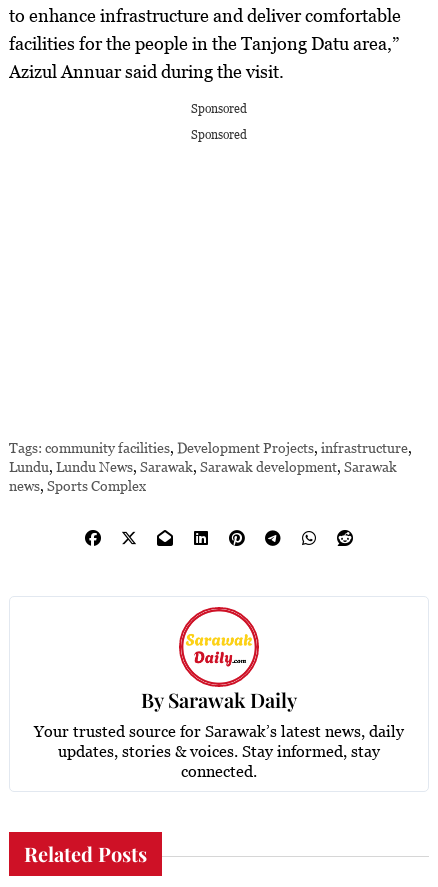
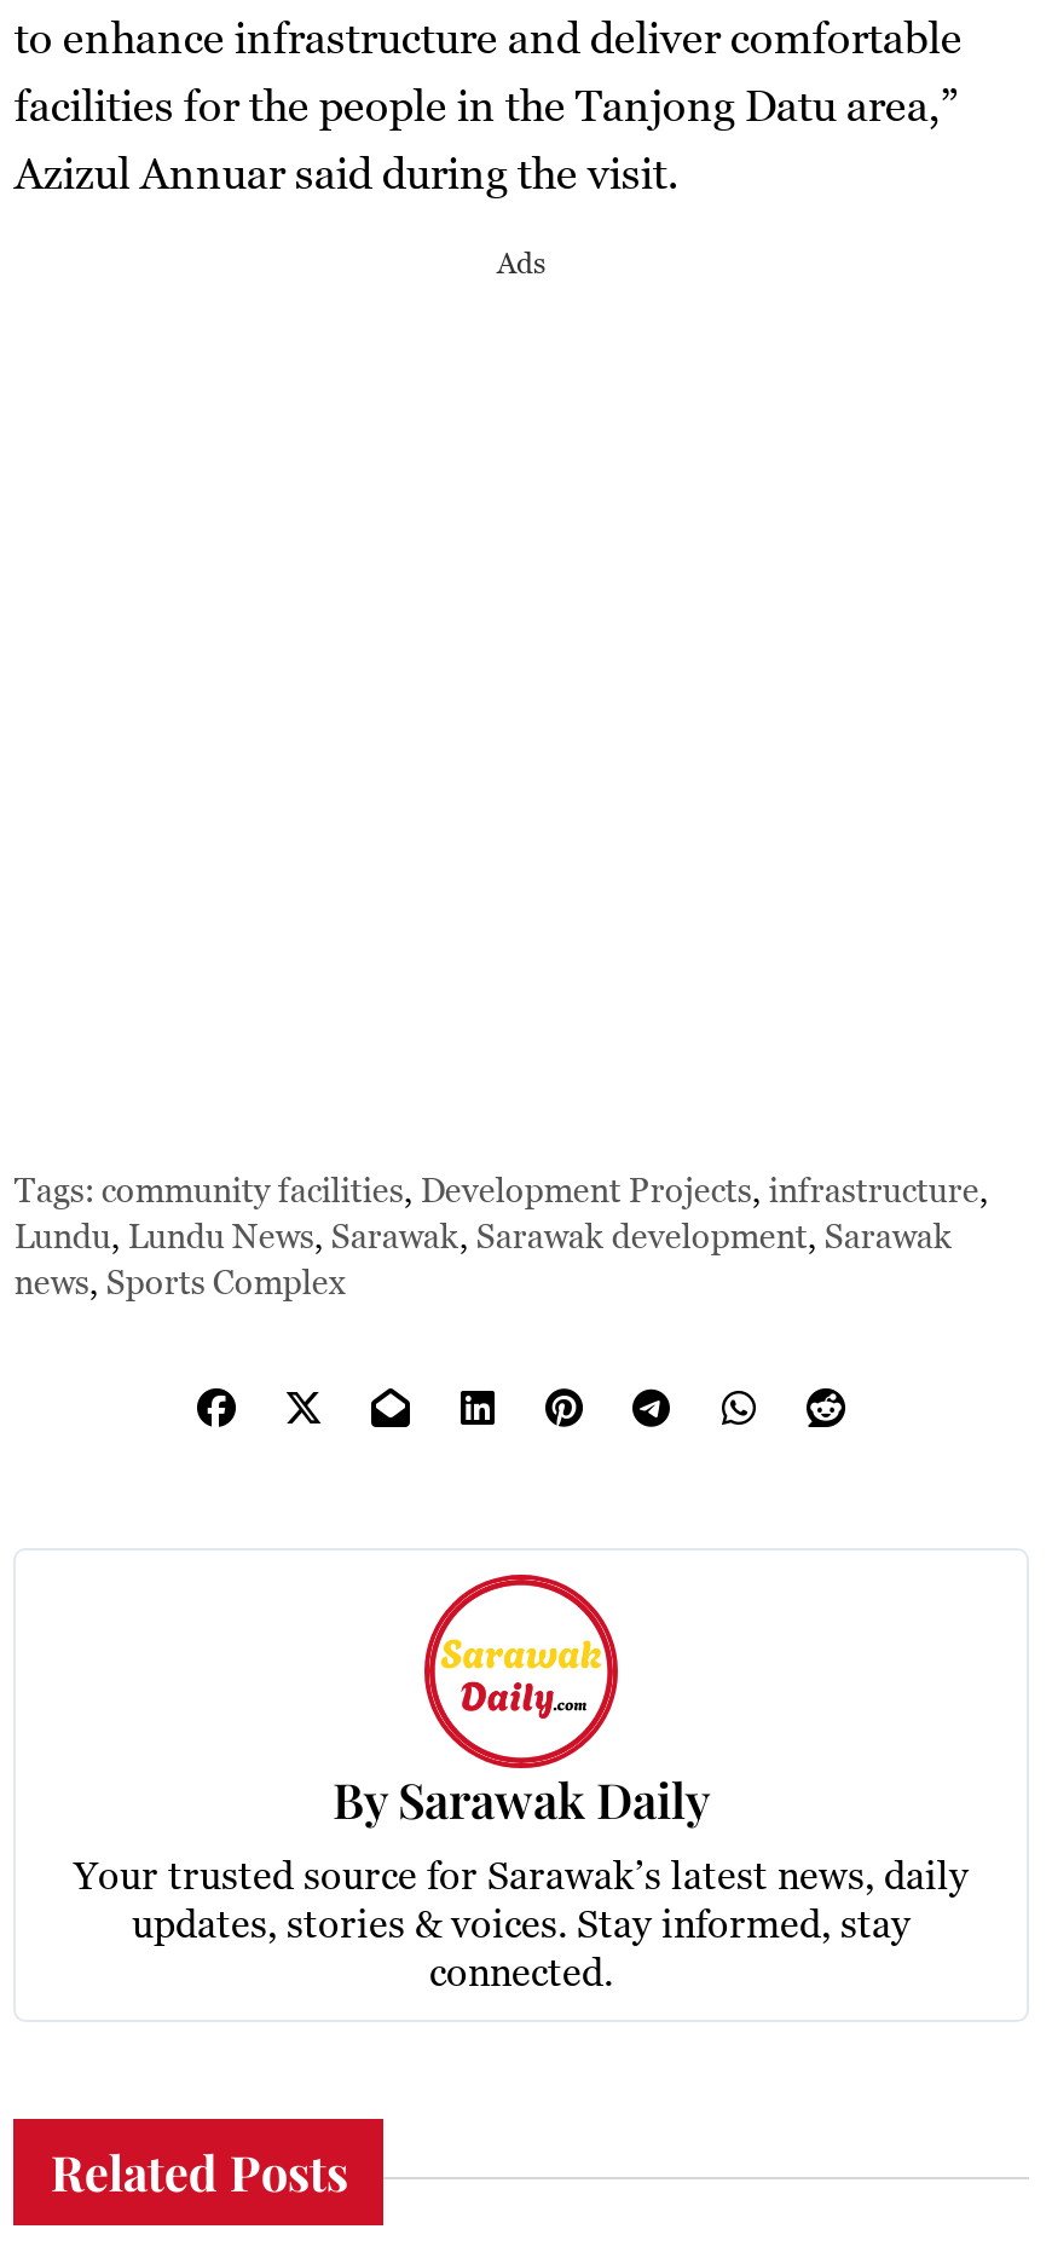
- Sponsored
- Sponsored
+ Ads
